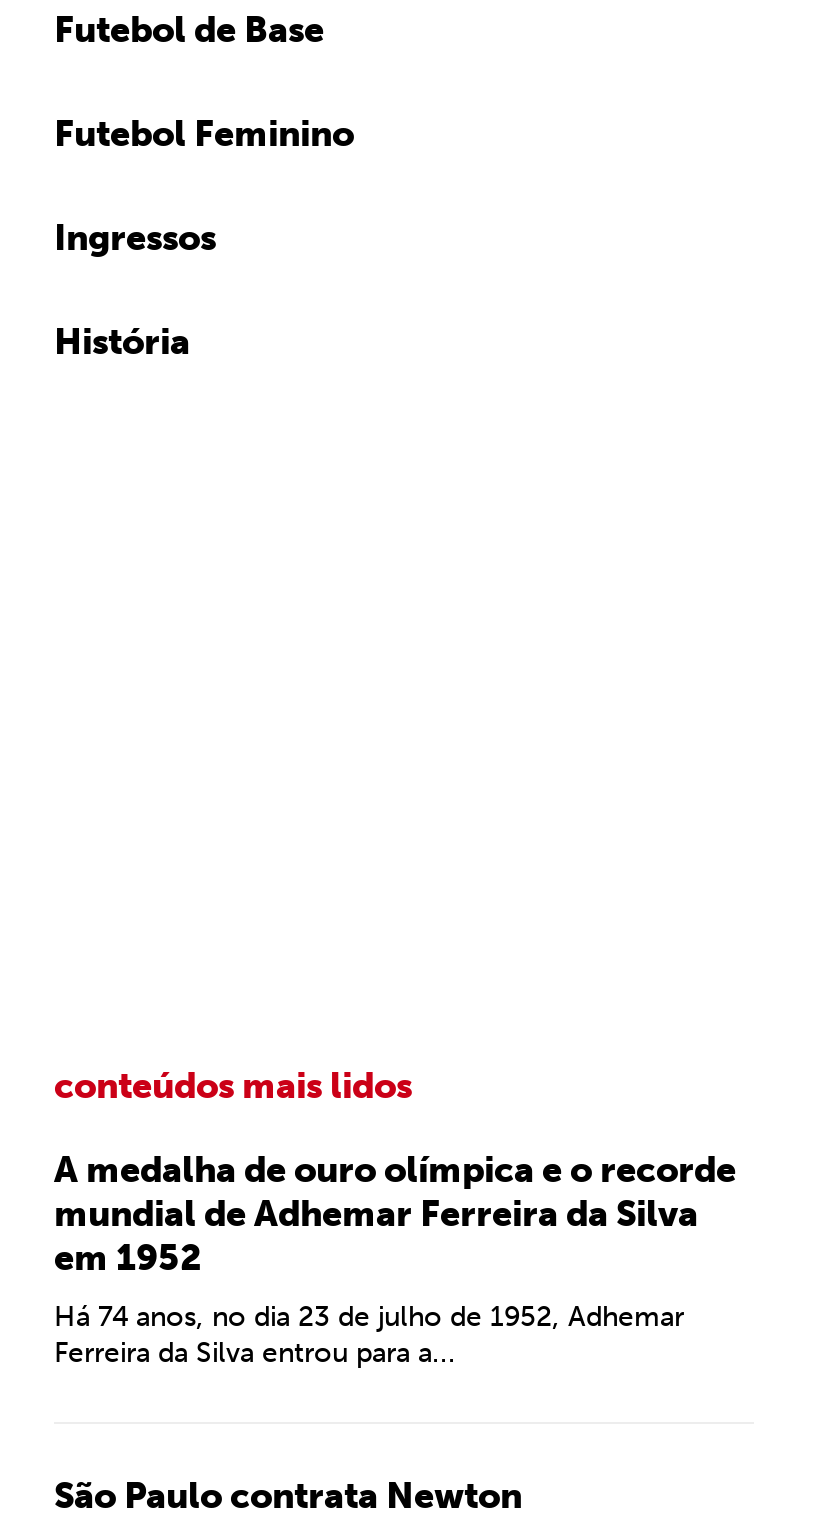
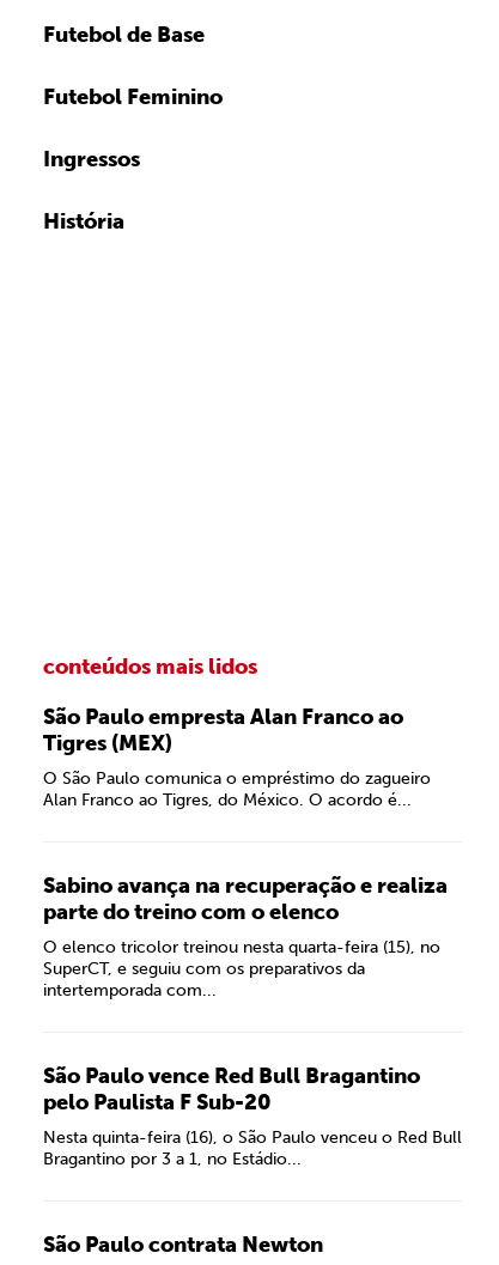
- A medalha de ouro olímpica e o recorde
- mundial de Adhemar Ferreira da Silva
- em 1952
- Há 74 anos, no dia 23 de julho de 1952, Adhemar
- Ferreira da Silva entrou para a...
+ São Paulo empresta Alan Franco ao
+ Tigres (MEX)
+ O São Paulo comunica o empréstimo do zagueiro
+ Alan Franco ao Tigres, do México. O acordo é...
+ Sabino avança na recuperação e realiza
+ parte do treino com o elenco
+ O elenco tricolor treinou nesta quarta-feira (15), no
+ SuperCT, e seguiu com os preparativos da
+ intertemporada com...
+ São Paulo vence Red Bull Bragantino
+ pelo Paulista F Sub-20
+ Nesta quinta-feira (16), o São Paulo venceu o Red Bull
+ Bragantino por 3 a 1, no Estádio...
